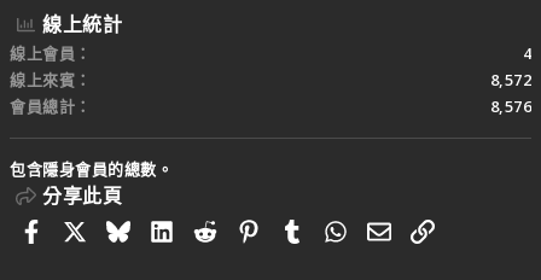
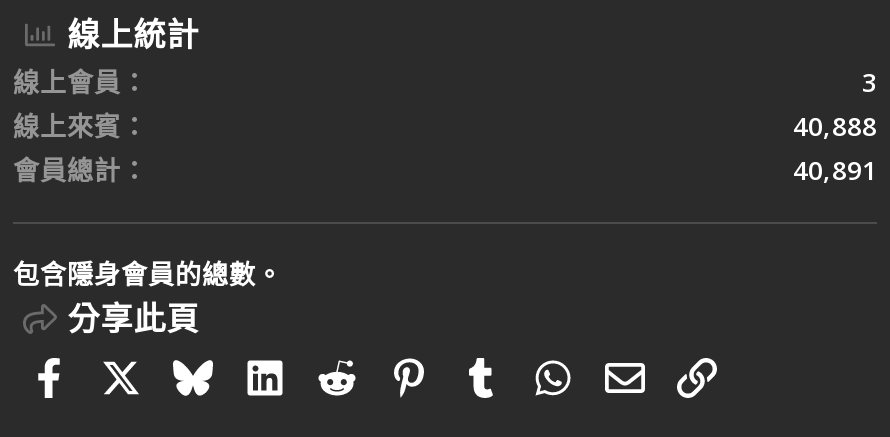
- 4
+ 3

- 8,572
+ 40,888

- 8,576
+ 40,891
